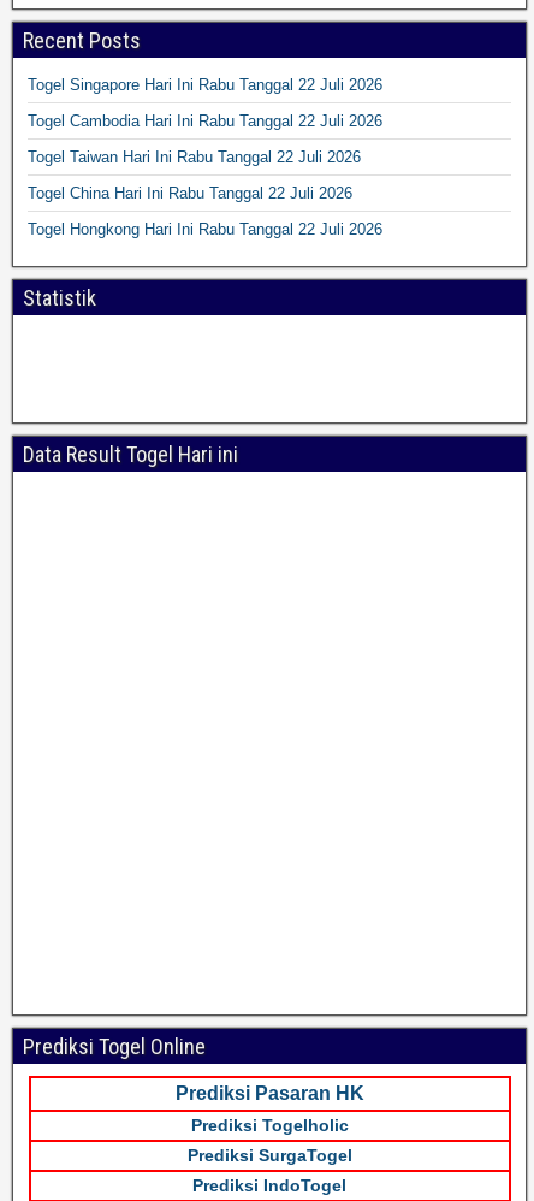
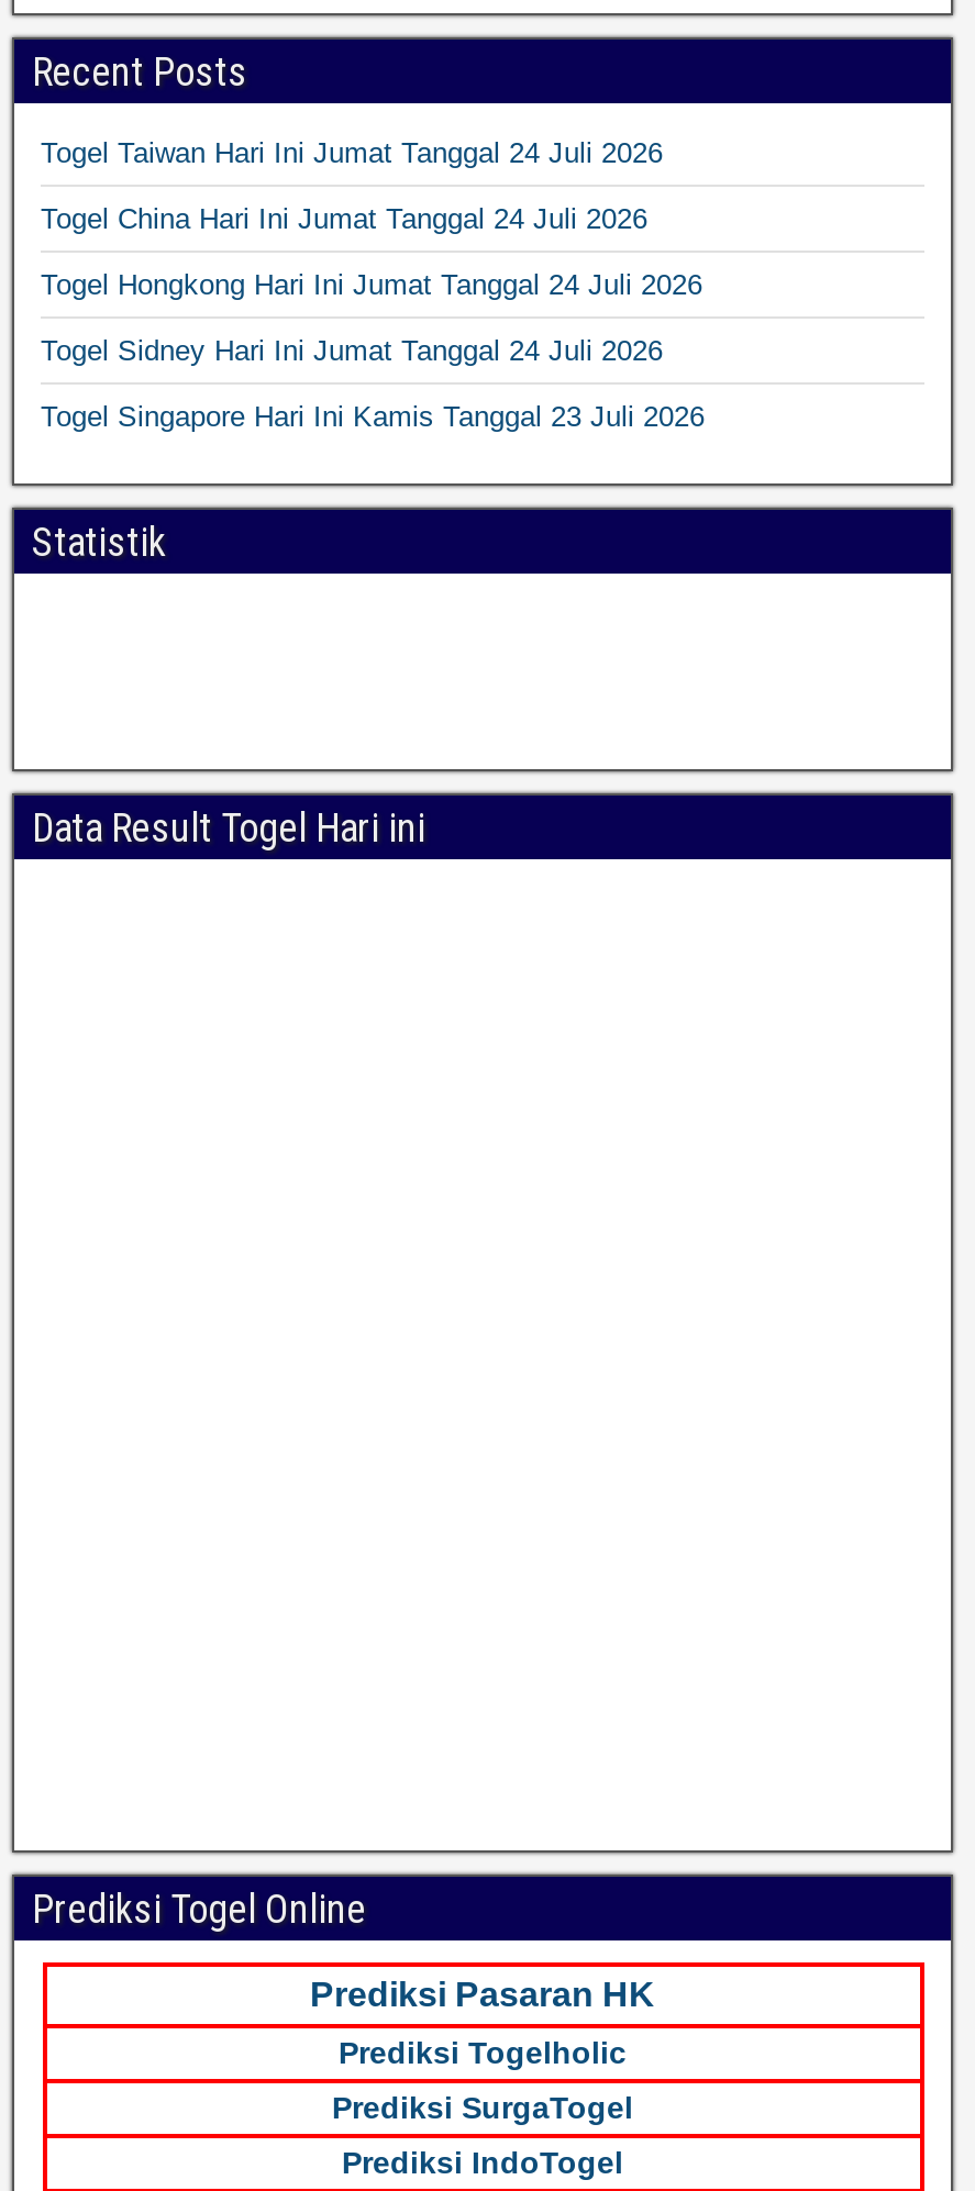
- Togel Singapore Hari Ini Rabu Tanggal 22 Juli 2026
+ Togel Taiwan Hari Ini Jumat Tanggal 24 Juli 2026

- Togel Cambodia Hari Ini Rabu Tanggal 22 Juli 2026
+ Togel China Hari Ini Jumat Tanggal 24 Juli 2026

- Togel Taiwan Hari Ini Rabu Tanggal 22 Juli 2026
+ Togel Hongkong Hari Ini Jumat Tanggal 24 Juli 2026

- Togel China Hari Ini Rabu Tanggal 22 Juli 2026
+ Togel Sidney Hari Ini Jumat Tanggal 24 Juli 2026

- Togel Hongkong Hari Ini Rabu Tanggal 22 Juli 2026
+ Togel Singapore Hari Ini Kamis Tanggal 23 Juli 2026
